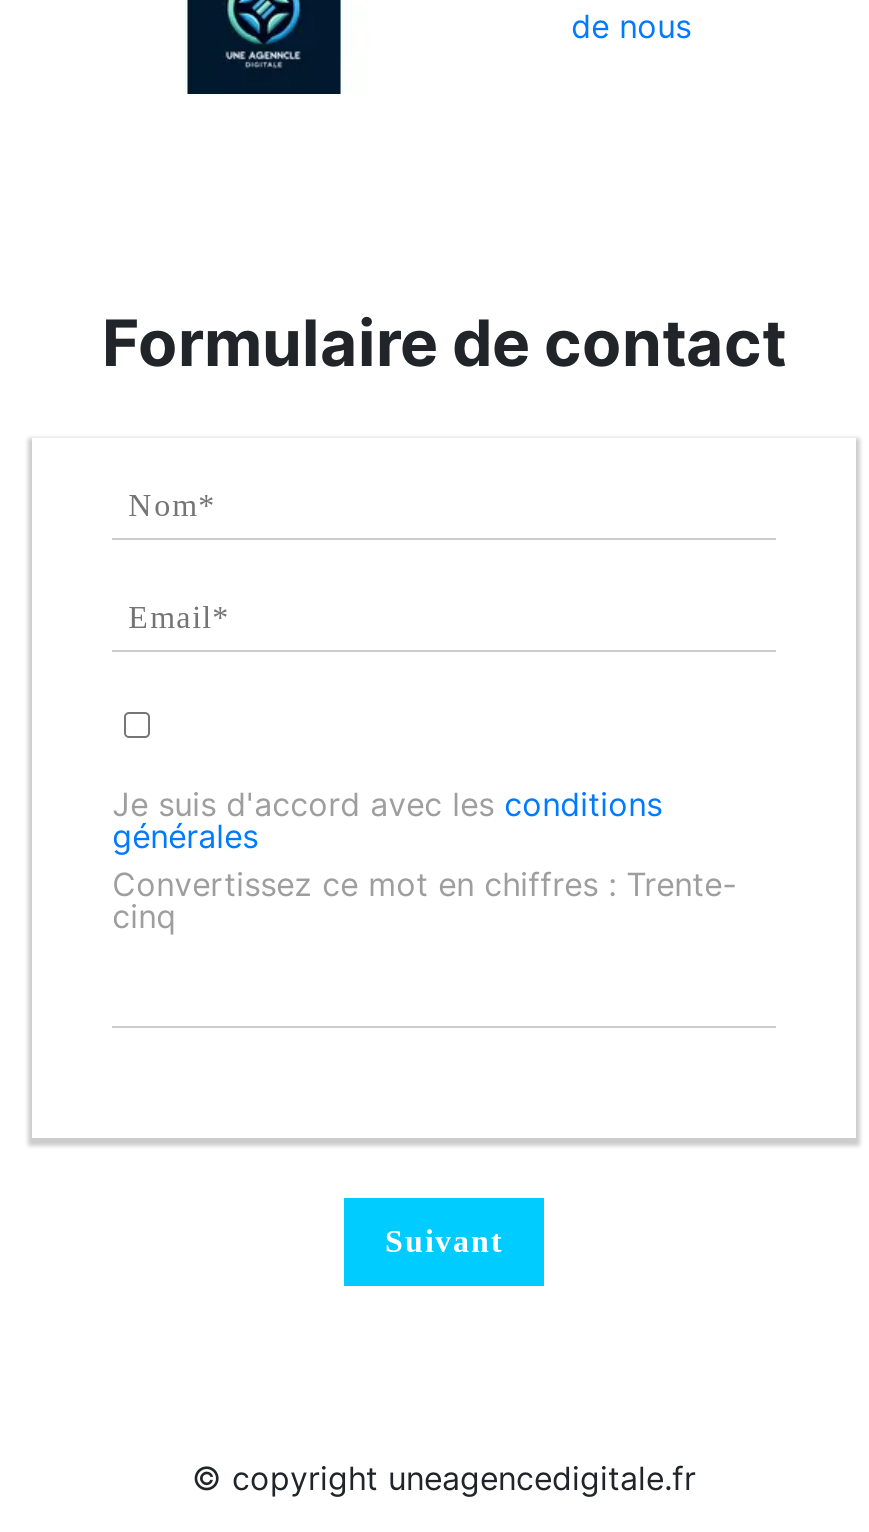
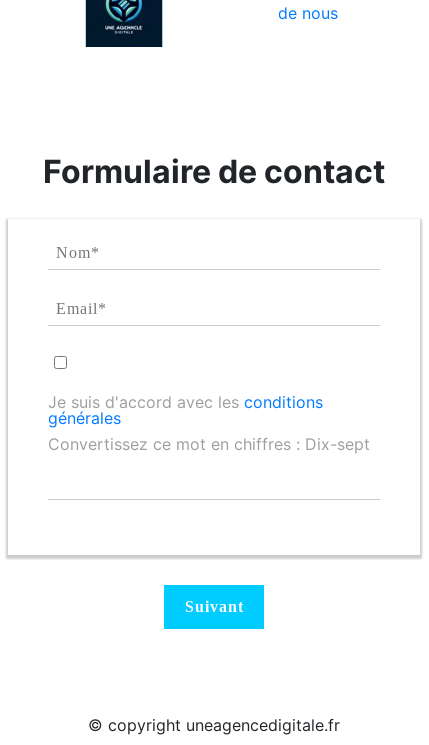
- Convertissez ce mot en chiffres : Trente-
- cinq
+ Convertissez ce mot en chiffres : Dix-sept
